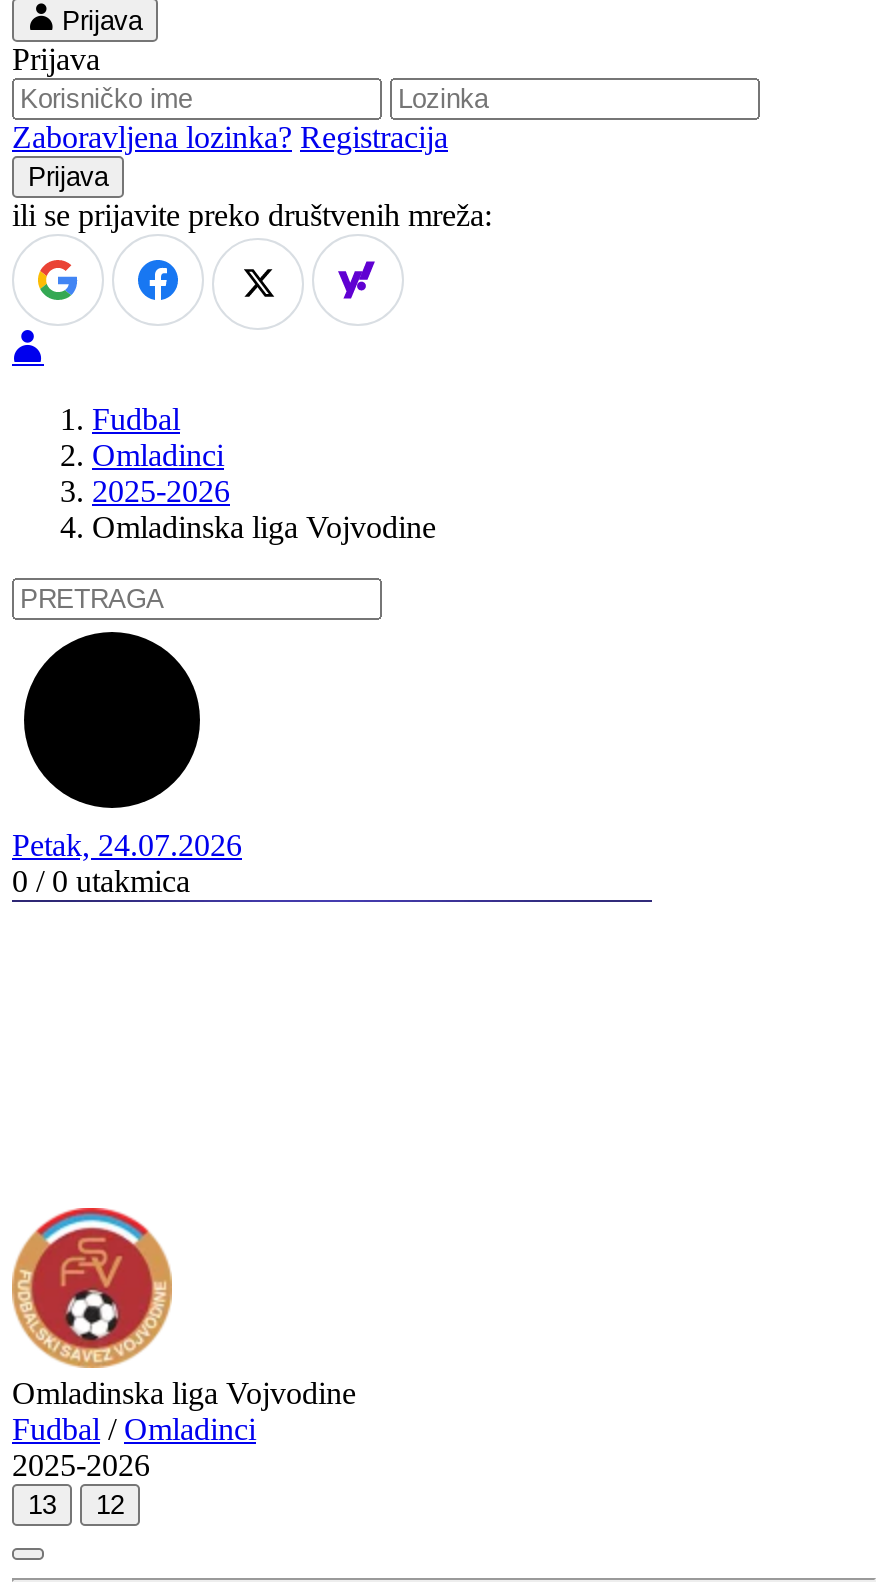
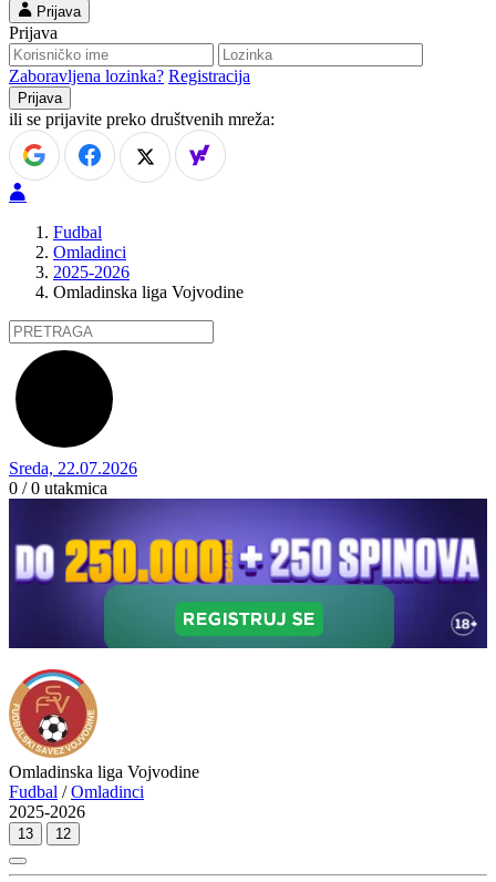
- Petak, 24.07.2026
+ Sreda, 22.07.2026

+ [image]
